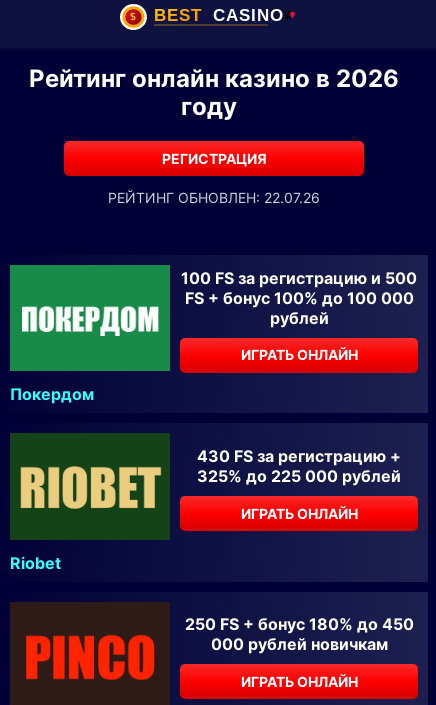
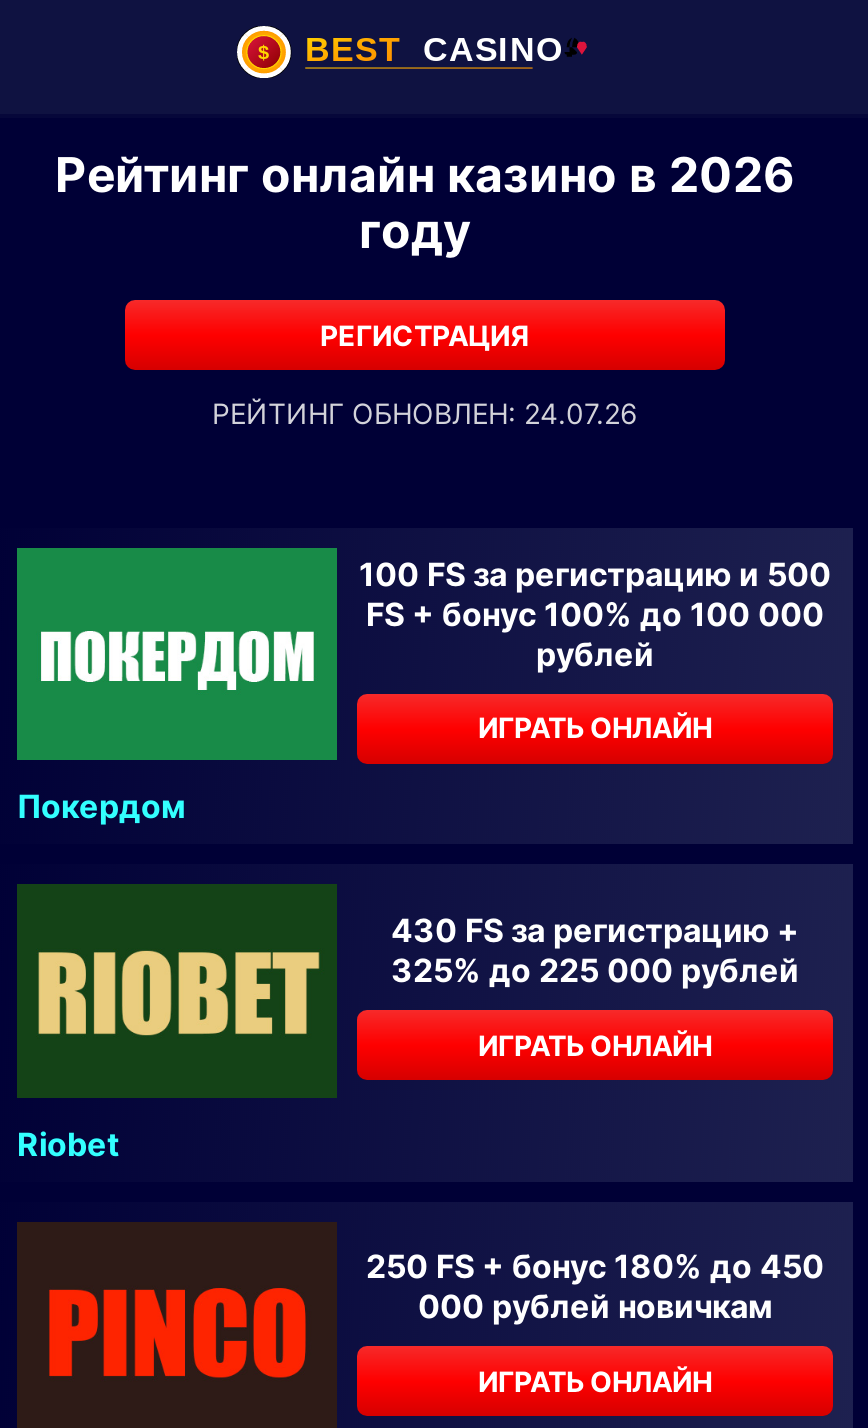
- РЕЙТИНГ ОБНОВЛЕН: 22.07.26
+ РЕЙТИНГ ОБНОВЛЕН: 24.07.26
